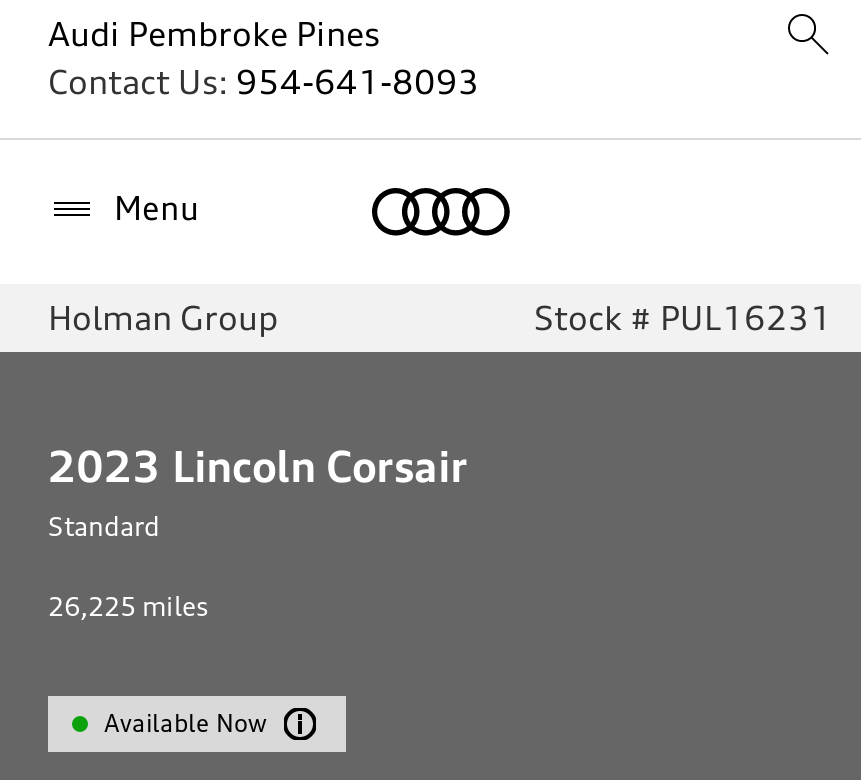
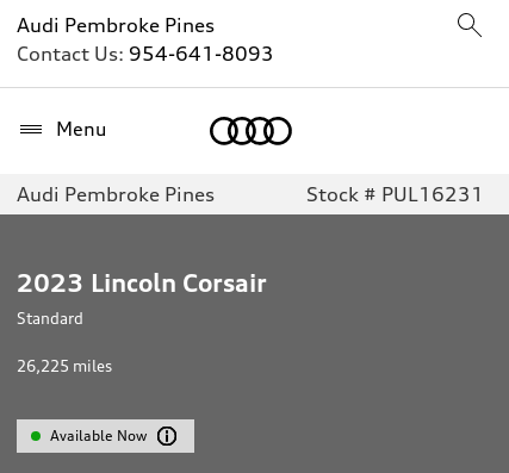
- Holman Group
+ Audi Pembroke Pines
